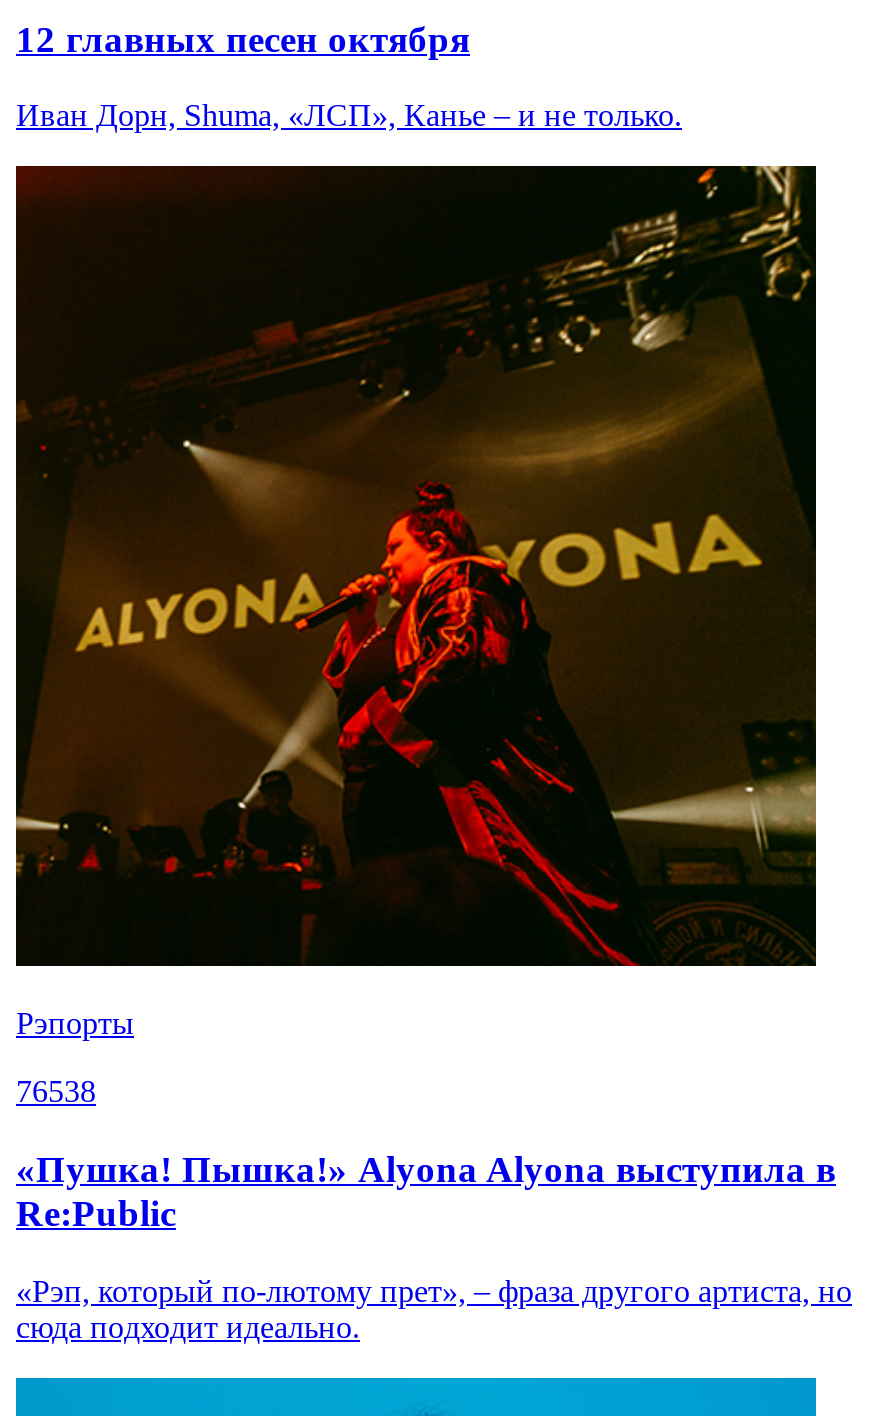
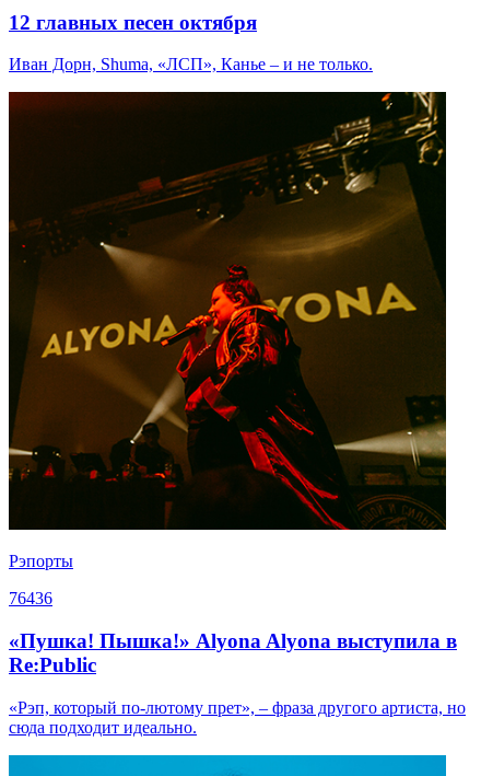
- 76538
+ 76436
